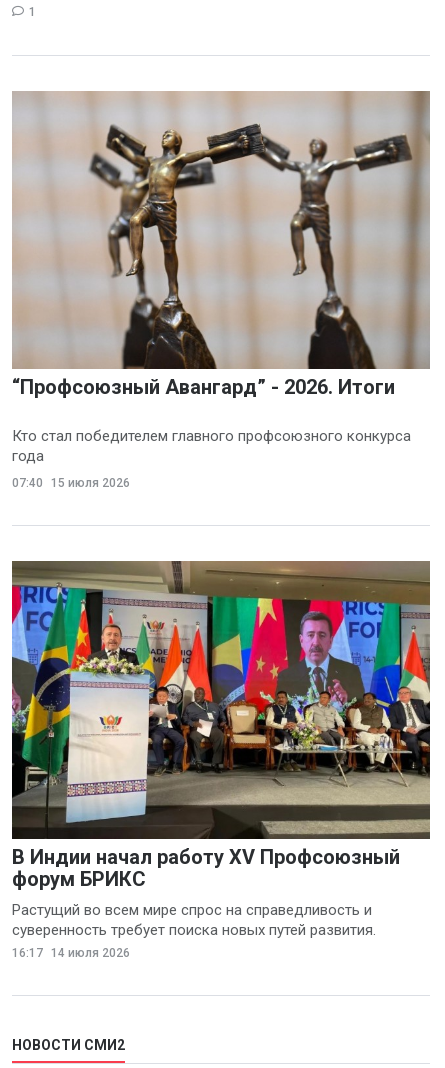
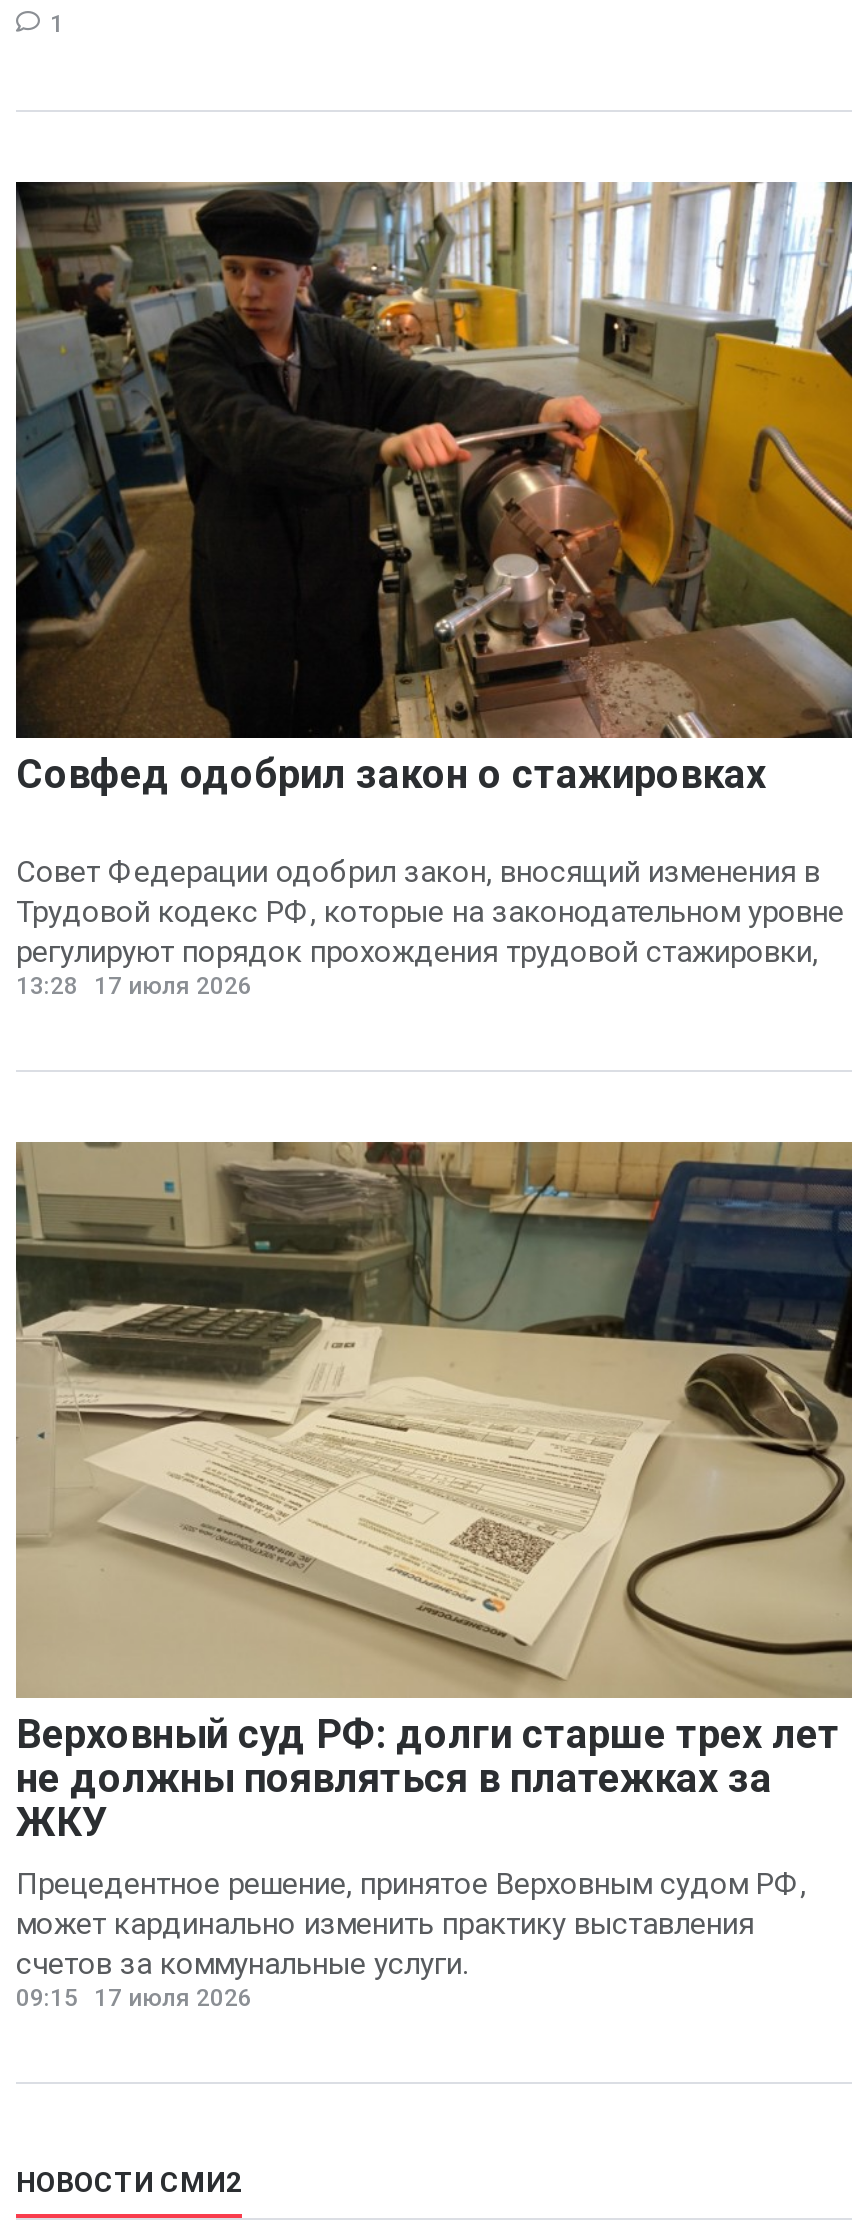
- [image]
- “Профсоюзный Авангард” - 2026. Итоги
- Кто стал победителем главного профсоюзного конкурса
- года
- 07:40 15 июля 2026
+ [image]
+ Совфед одобрил закон о стажировках
+ Совет Федерации одобрил закон, вносящий изменения в
+ Трудовой кодекс РФ, которые на законодательном уровне
+ регулируют порядок прохождения трудовой стажировки,
+ 13:28 17 июля 2026

- [image]
+ [image]

- В Индии начал работу XV Профсоюзный
- форум БРИКС
- Растущий во всем мире спрос на справедливость и
- суверенность требует поиска новых путей развития.
- 16:17 14 июля 2026
+ Верховный суд РФ: долги старше трех лет
+ не должны появляться в платежках за
+ ЖКУ
+ Прецедентное решение, принятое Верховным судом РФ,
+ может кардинально изменить практику выставления
+ счетов за коммунальные услуги.
+ 09:15 17 июля 2026
